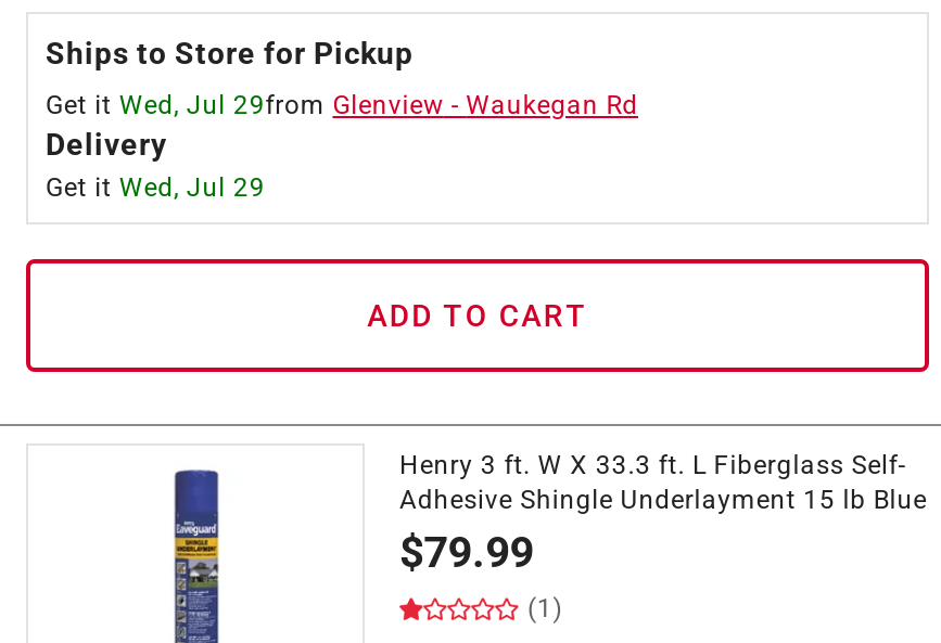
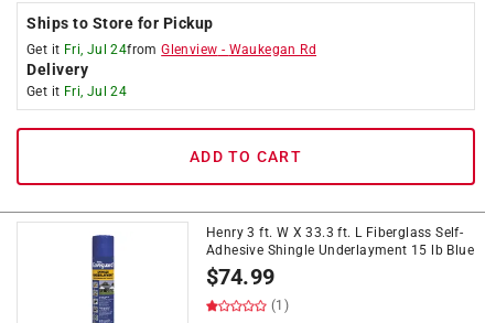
- Get it Wed, Jul 29from Glenview - Waukegan Rd
+ Get it Fri, Jul 24from Glenview - Waukegan Rd

- Get it Wed, Jul 29
+ Get it Fri, Jul 24

- $79.99
+ $74.99
